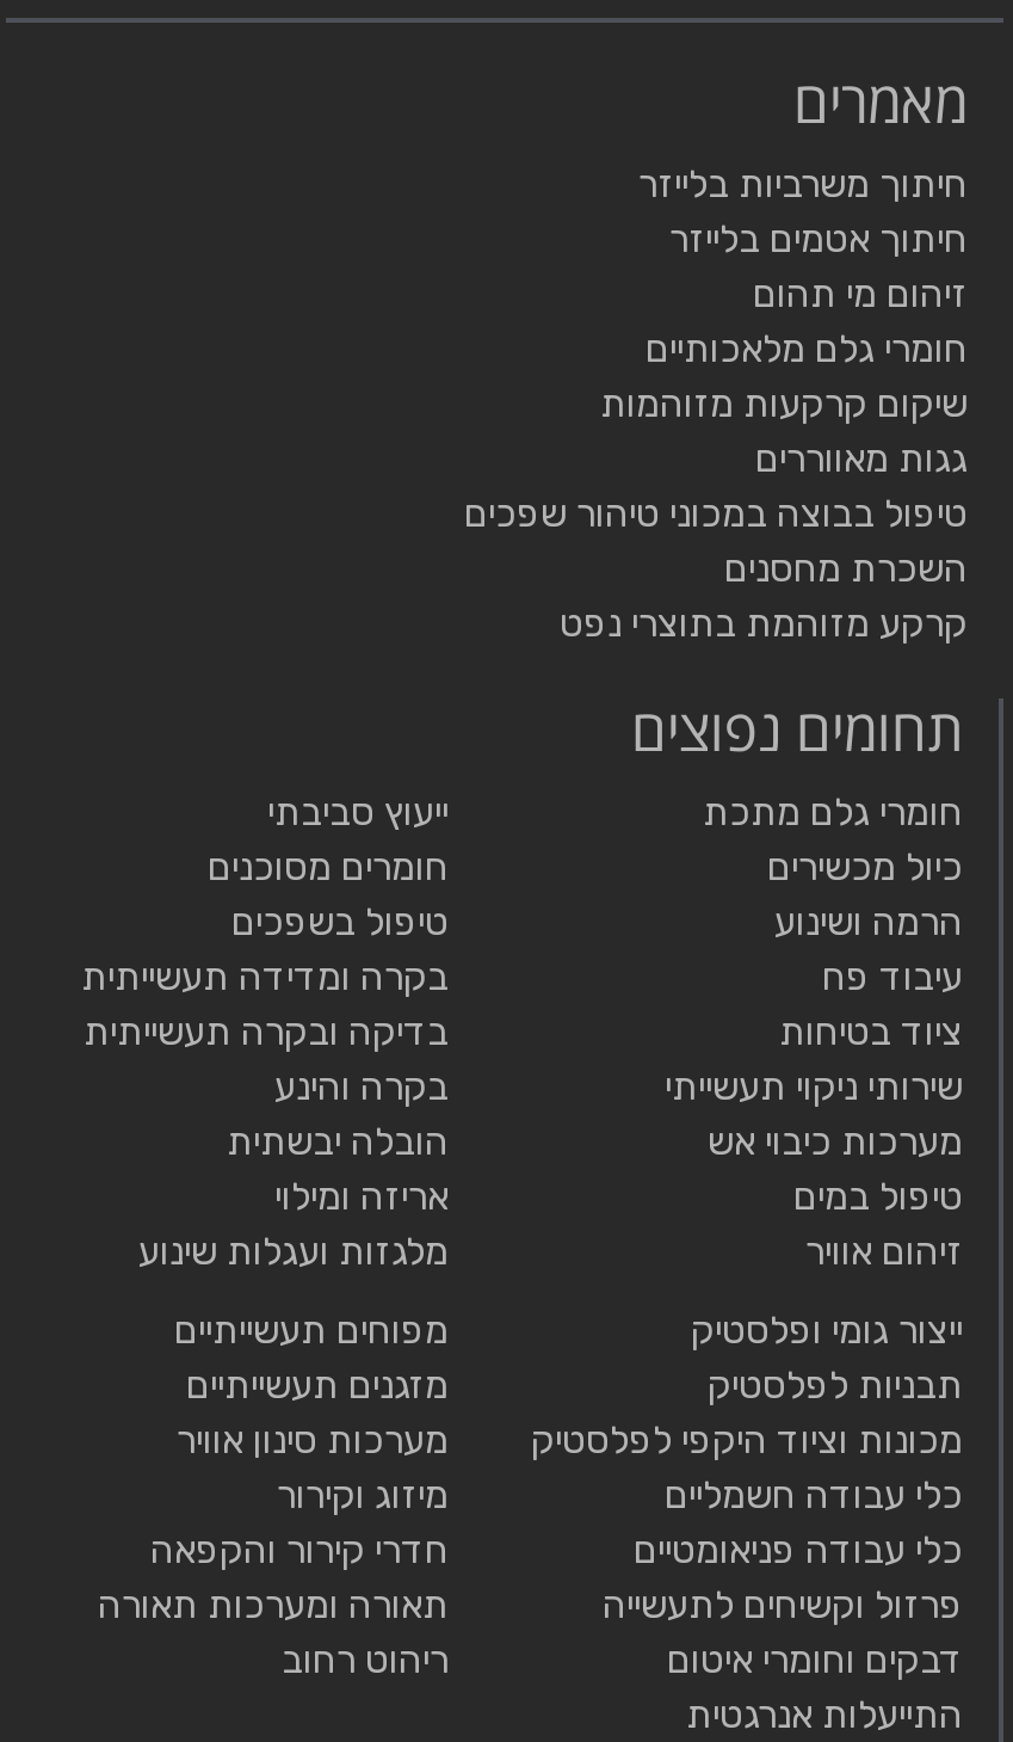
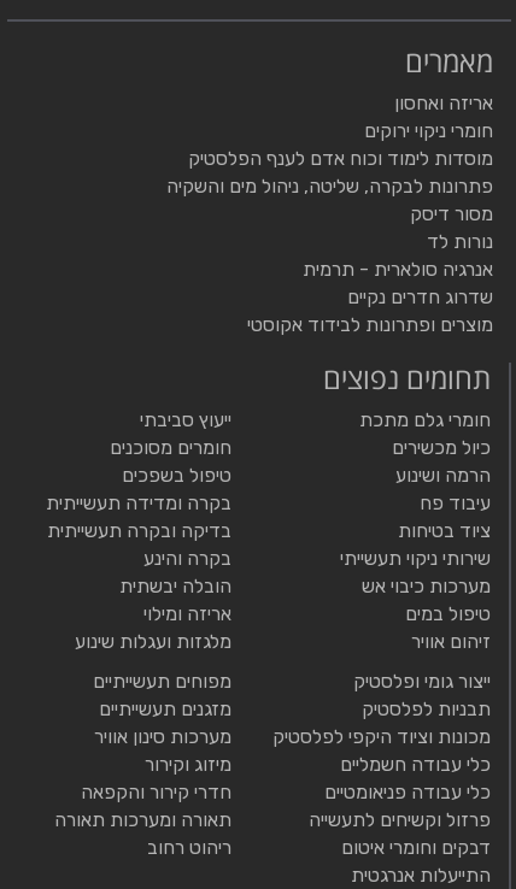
- חיתוך משרביות בלייזר
- חיתוך אטמים בלייזר
- זיהום מי תהום
- חומרי גלם מלאכותיים
- שיקום קרקעות מזוהמות
- גגות מאווררים
- טיפול בבוצה במכוני טיהור שפכים
- השכרת מחסנים
- קרקע מזוהמת בתוצרי נפט
+ אריזה ואחסון
+ חומרי ניקוי ירוקים
+ מוסדות לימוד וכוח אדם לענף הפלסטיק
+ פתרונות לבקרה, שליטה, ניהול מים והשקיה
+ מסור דיסק
+ נורות לד
+ אנרגיה סולארית - תרמית
+ שדרוג חדרים נקיים
+ מוצרים ופתרונות לבידוד אקוסטי
